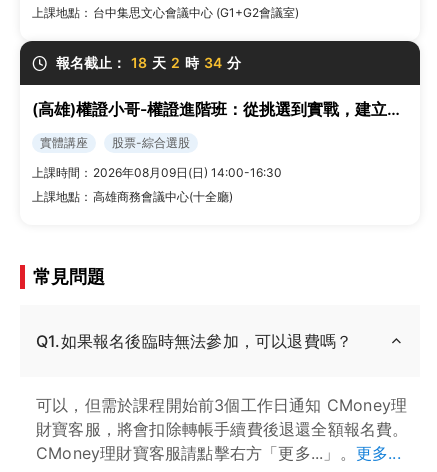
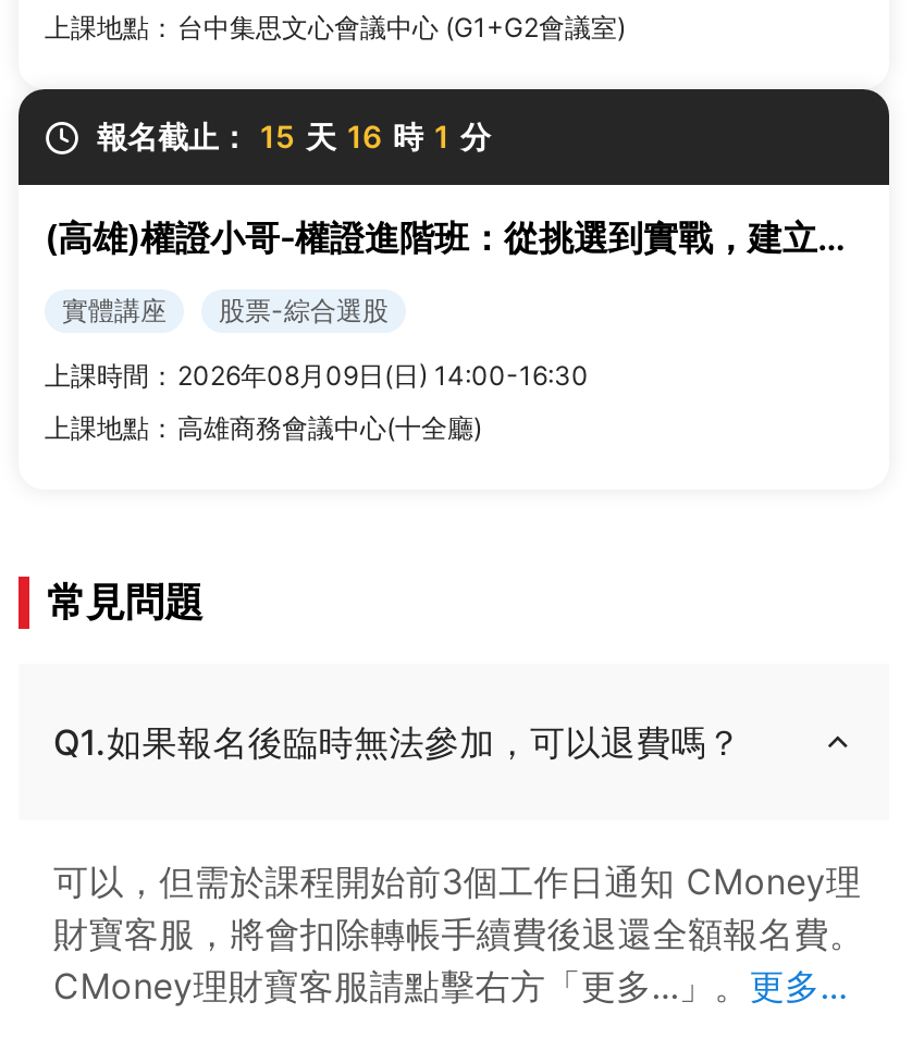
- 報名截止： 18 天 2 時 34 分
+ 報名截止： 15 天 16 時 1 分
